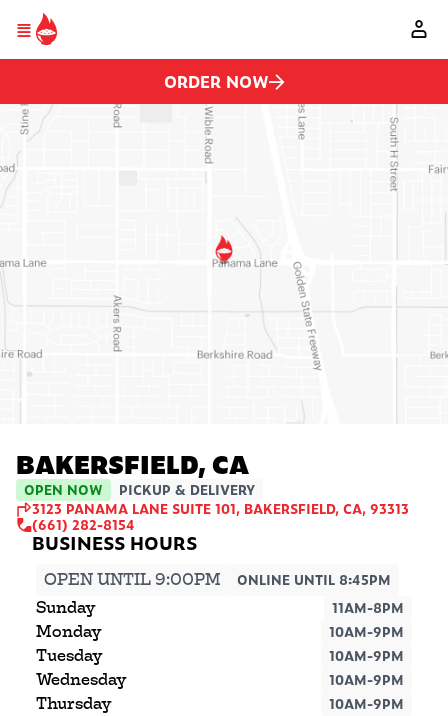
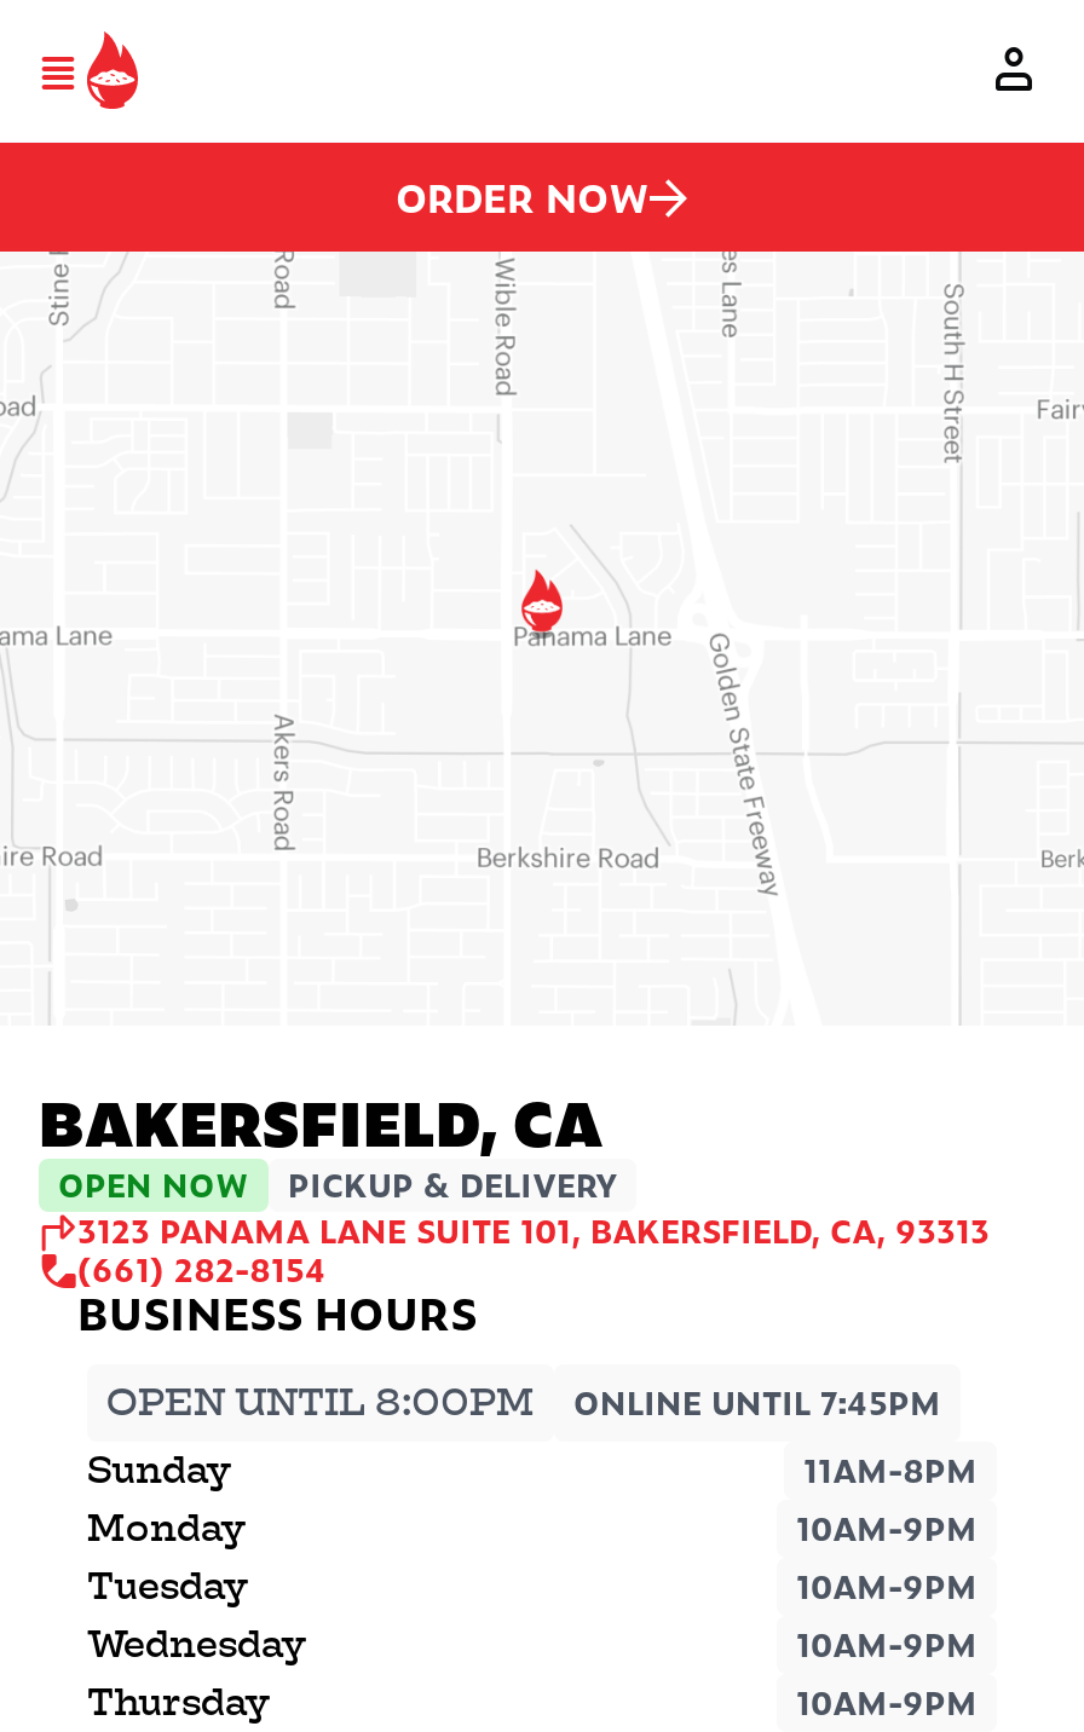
- OPEN UNTIL 9:00PM
+ OPEN UNTIL 8:00PM

- ONLINE UNTIL 8:45PM
+ ONLINE UNTIL 7:45PM
